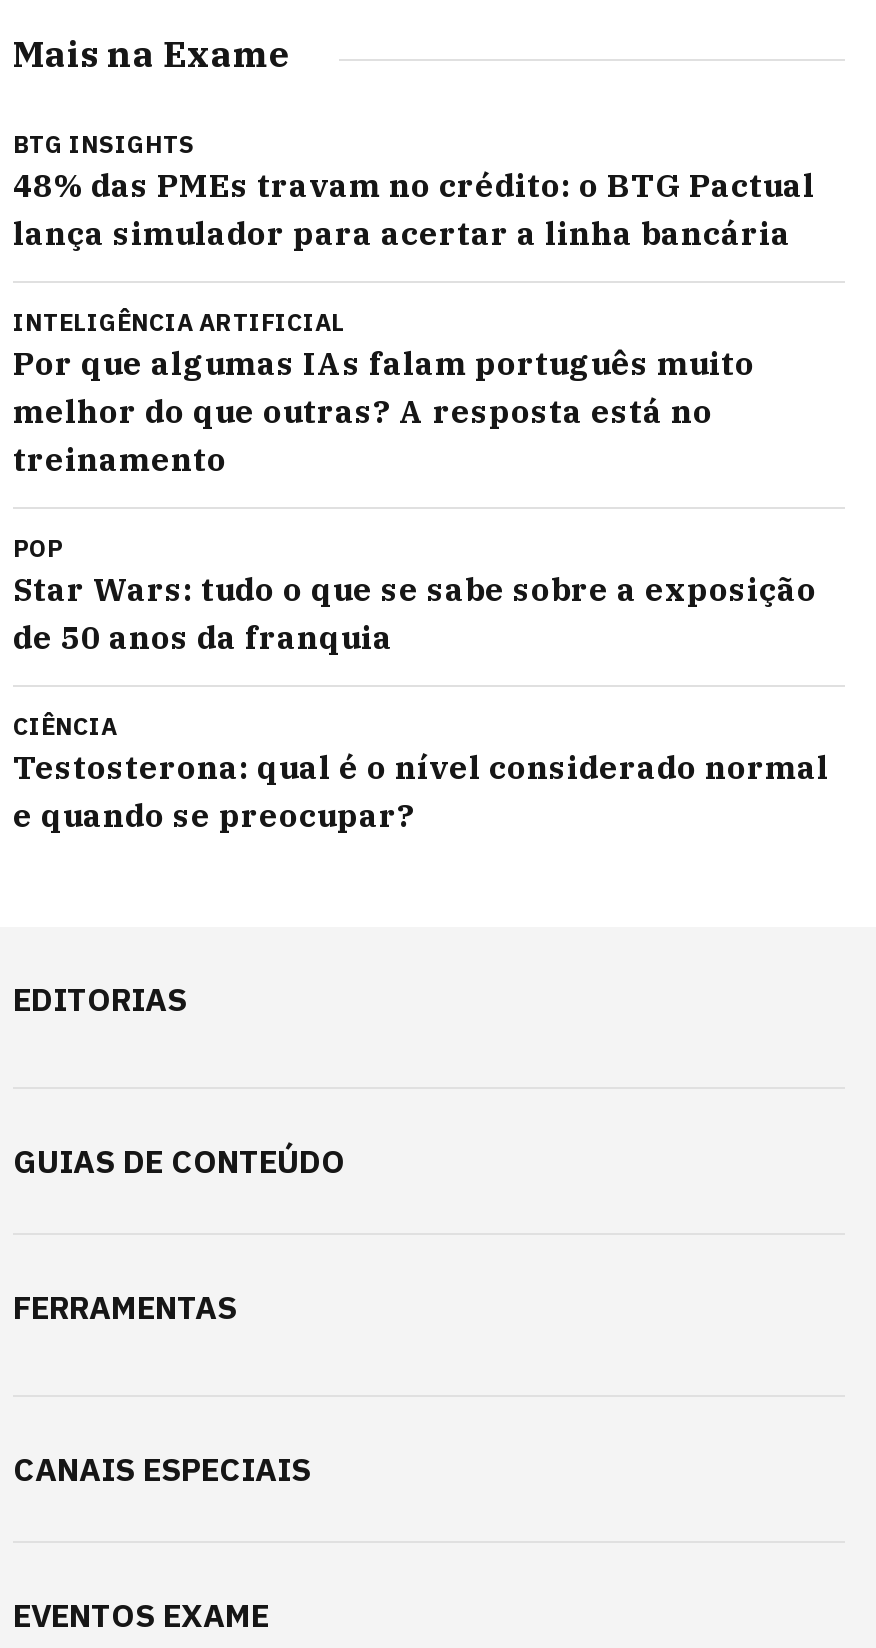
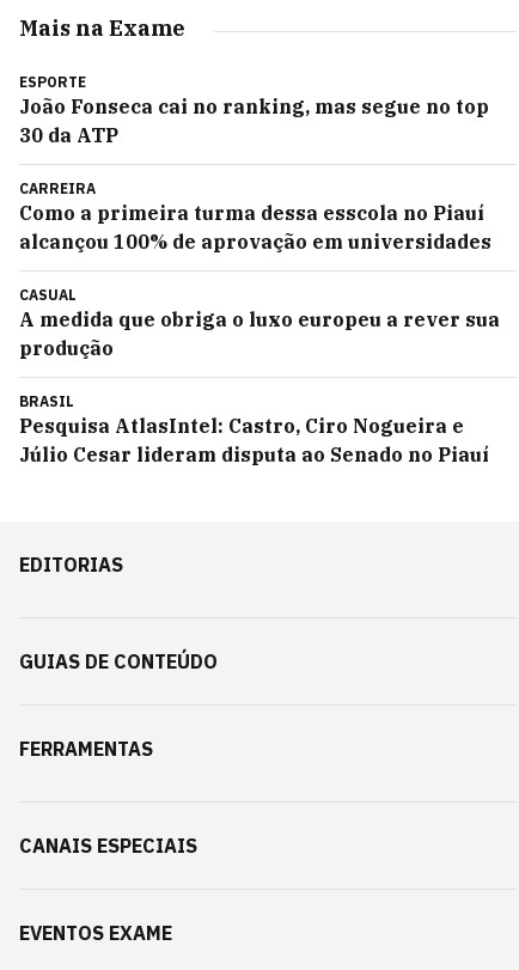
- BTG INSIGHTS
- 48% das PMEs travam no crédito: o BTG Pactual
- lança simulador para acertar a linha bancária
+ ESPORTE
+ João Fonseca cai no ranking, mas segue no top
+ 30 da ATP

- INTELIGÊNCIA ARTIFICIAL
- Por que algumas IAs falam português muito
- melhor do que outras? A resposta está no
- treinamento
+ CARREIRA
+ Como a primeira turma dessa esscola no Piauí
+ alcançou 100% de aprovação em universidades

- POP
- Star Wars: tudo o que se sabe sobre a exposição
- de 50 anos da franquia
+ CASUAL
+ A medida que obriga o luxo europeu a rever sua
+ produção

- CIÊNCIA
- Testosterona: qual é o nível considerado normal
- e quando se preocupar?
+ BRASIL
+ Pesquisa AtlasIntel: Castro, Ciro Nogueira e
+ Júlio Cesar lideram disputa ao Senado no Piauí
